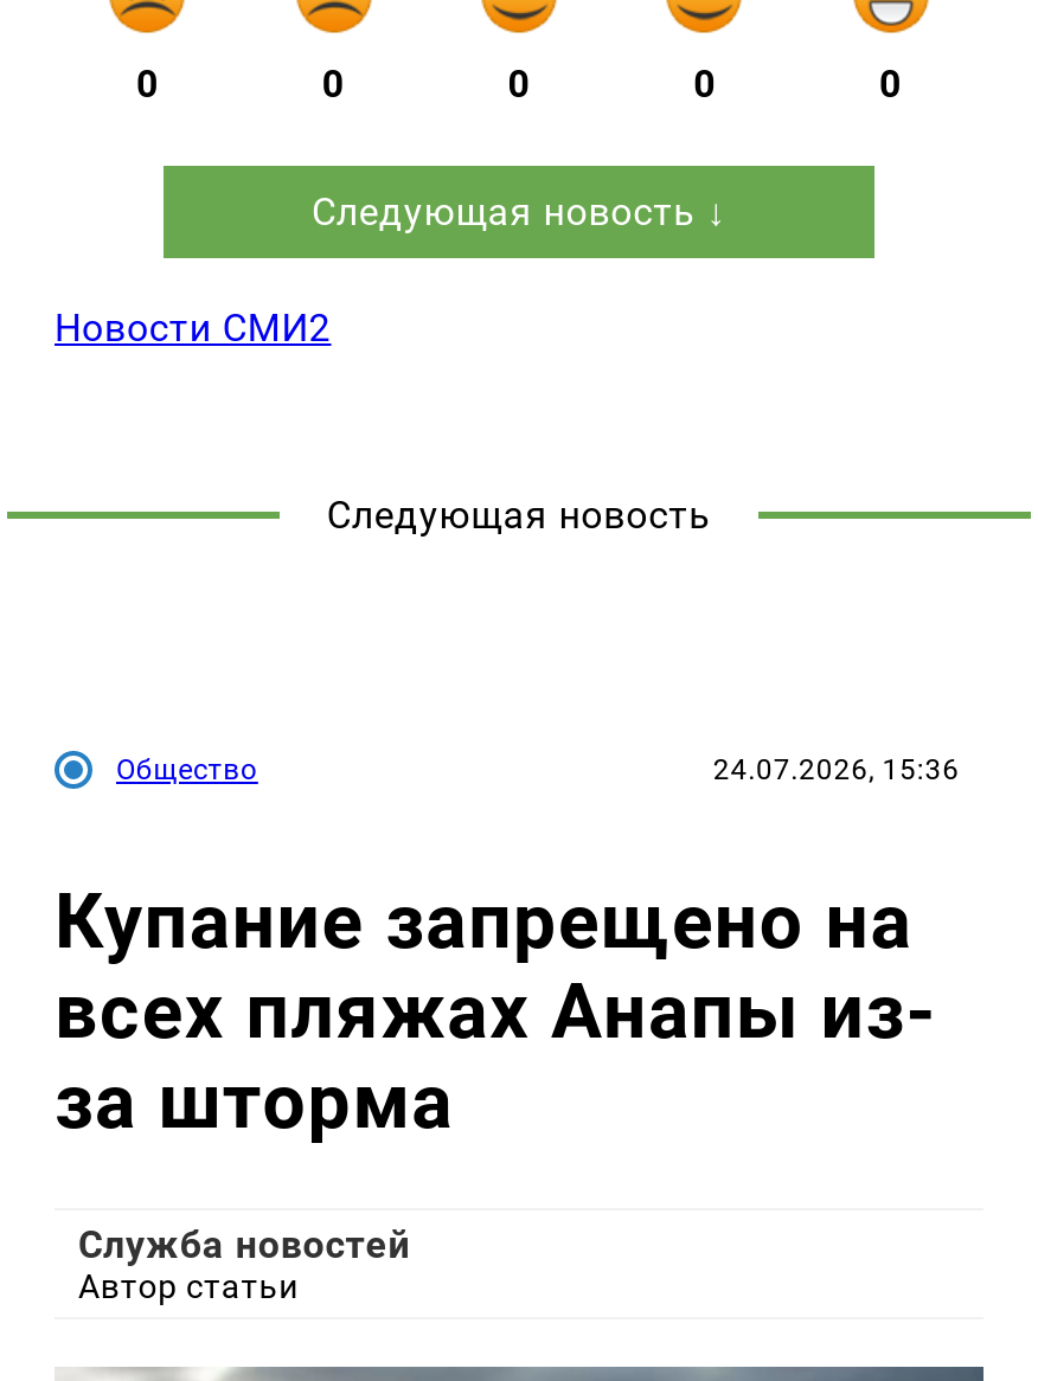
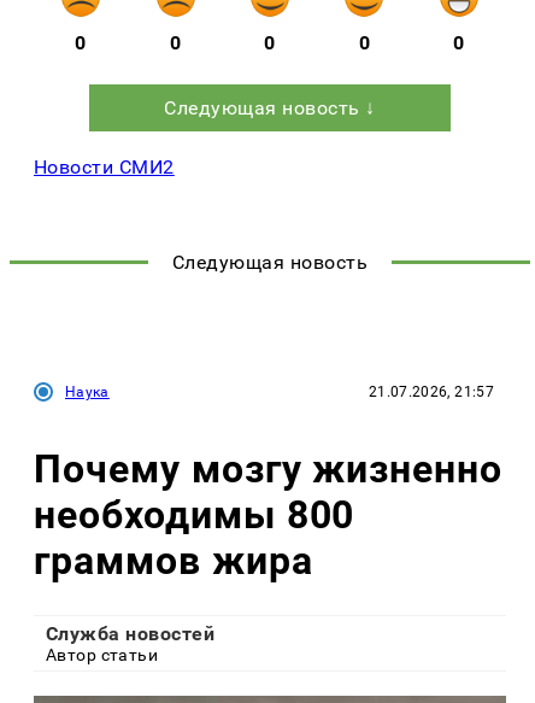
- Общество
- 24.07.2026, 15:36
+ Наука
+ 21.07.2026, 21:57

- Купание запрещено на
- всех пляжах Анапы из-
- за шторма
+ Почему мозгу жизненно
+ необходимы 800
+ граммов жира
